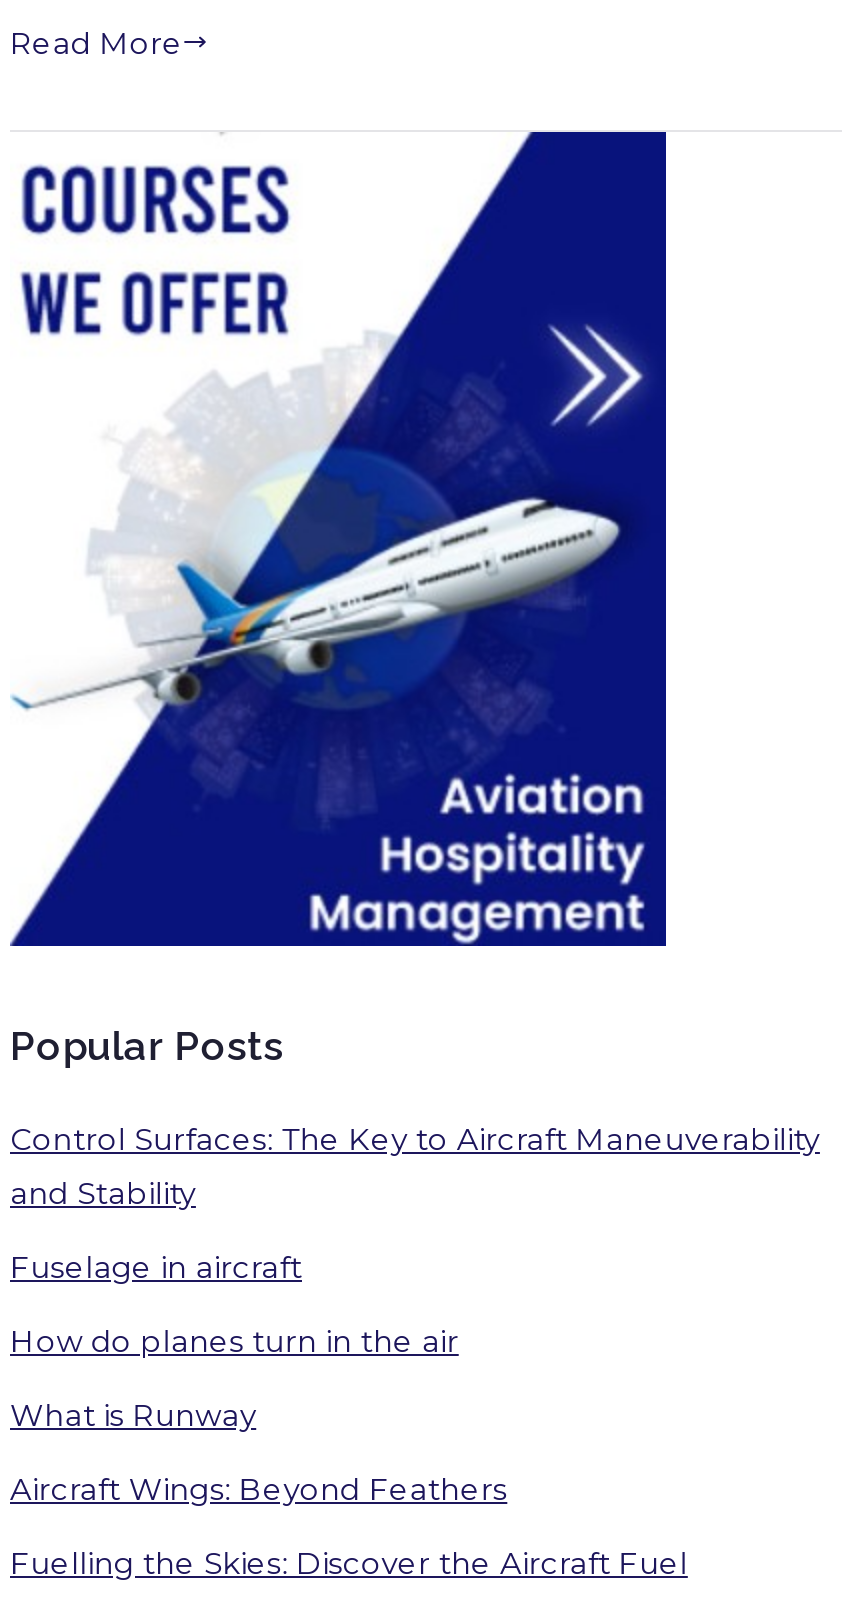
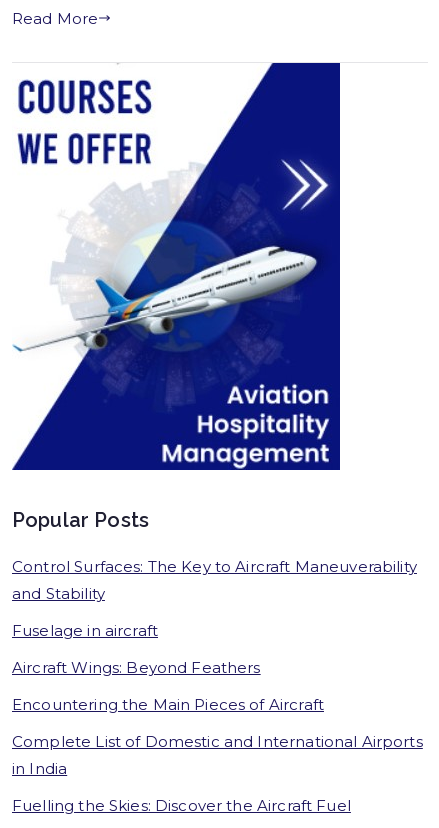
- How do planes turn in the air
- What is Runway

moved up: Aircraft Wings: Beyond Feathers

+ Encountering the Main Pieces of Aircraft
+ Complete List of Domestic and International Airports
+ in India
